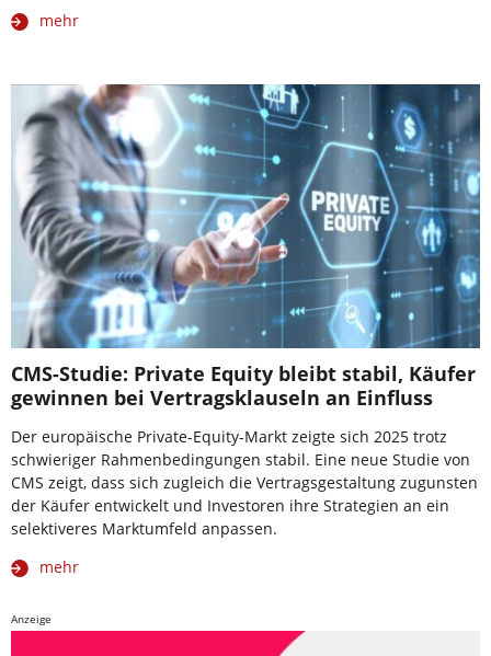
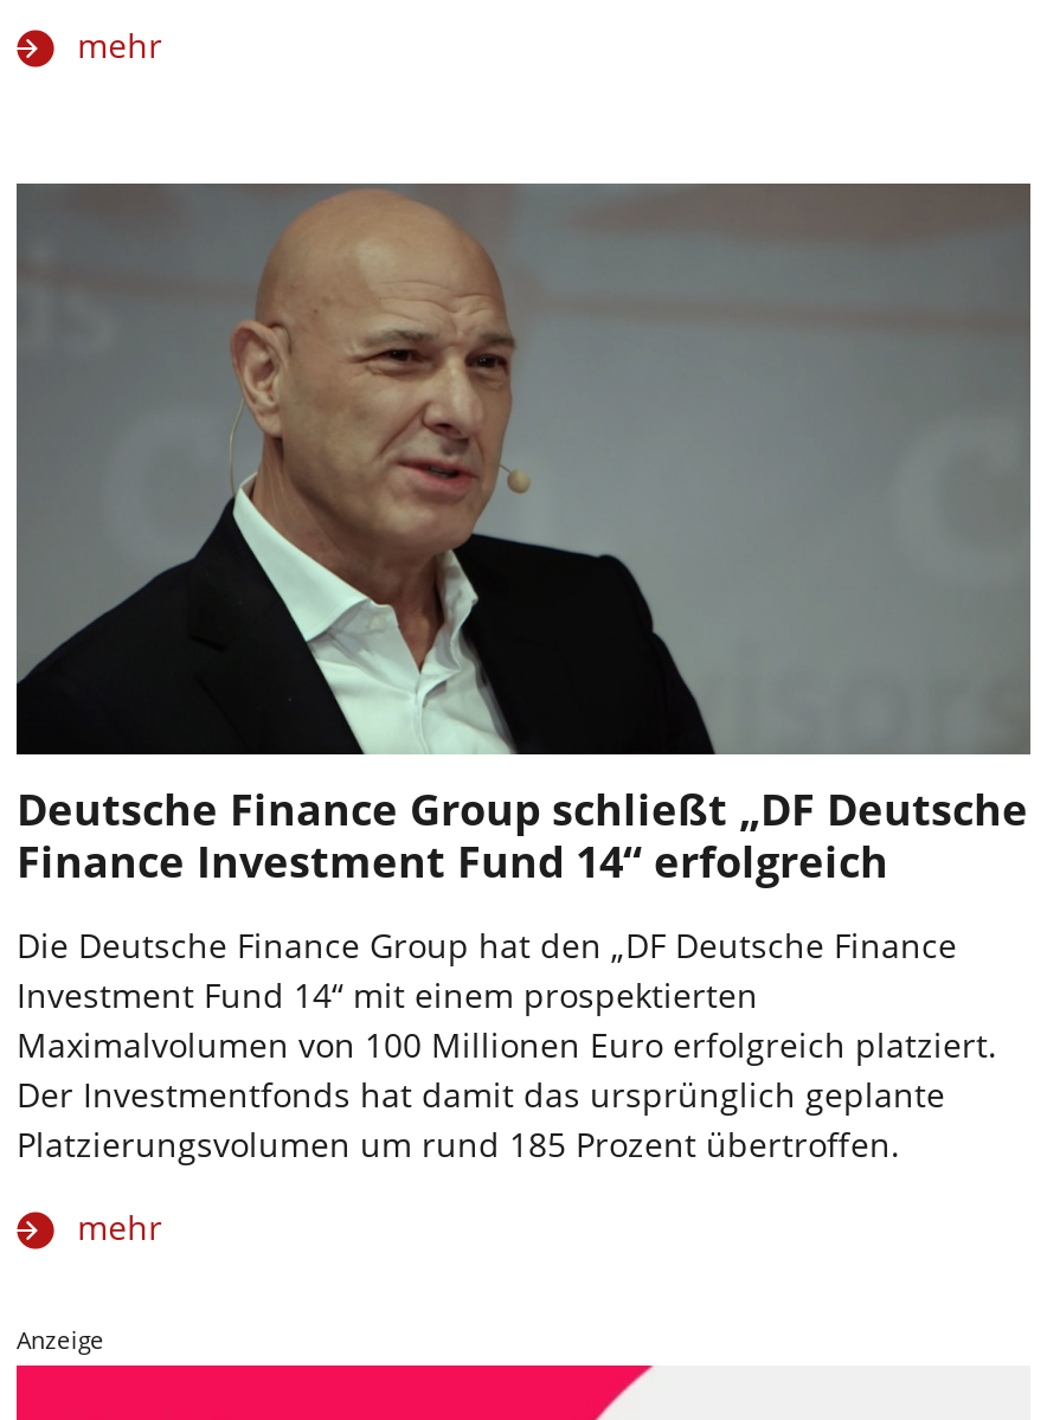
- [image]
- CMS-Studie: Private Equity bleibt stabil, Käufer
- gewinnen bei Vertragsklauseln an Einfluss
+ [image]
+ Deutsche Finance Group schließt „DF Deutsche
+ Finance Investment Fund 14“ erfolgreich

- Der europäische Private-Equity-Markt zeigte sich 2025 trotz
- schwieriger Rahmenbedingungen stabil. Eine neue Studie von
- CMS zeigt, dass sich zugleich die Vertragsgestaltung zugunsten
- der Käufer entwickelt und Investoren ihre Strategien an ein
- selektiveres Marktumfeld anpassen.
+ Die Deutsche Finance Group hat den „DF Deutsche Finance
+ Investment Fund 14“ mit einem prospektierten
+ Maximalvolumen von 100 Millionen Euro erfolgreich platziert.
+ Der Investmentfonds hat damit das ursprünglich geplante
+ Platzierungsvolumen um rund 185 Prozent übertroffen.
